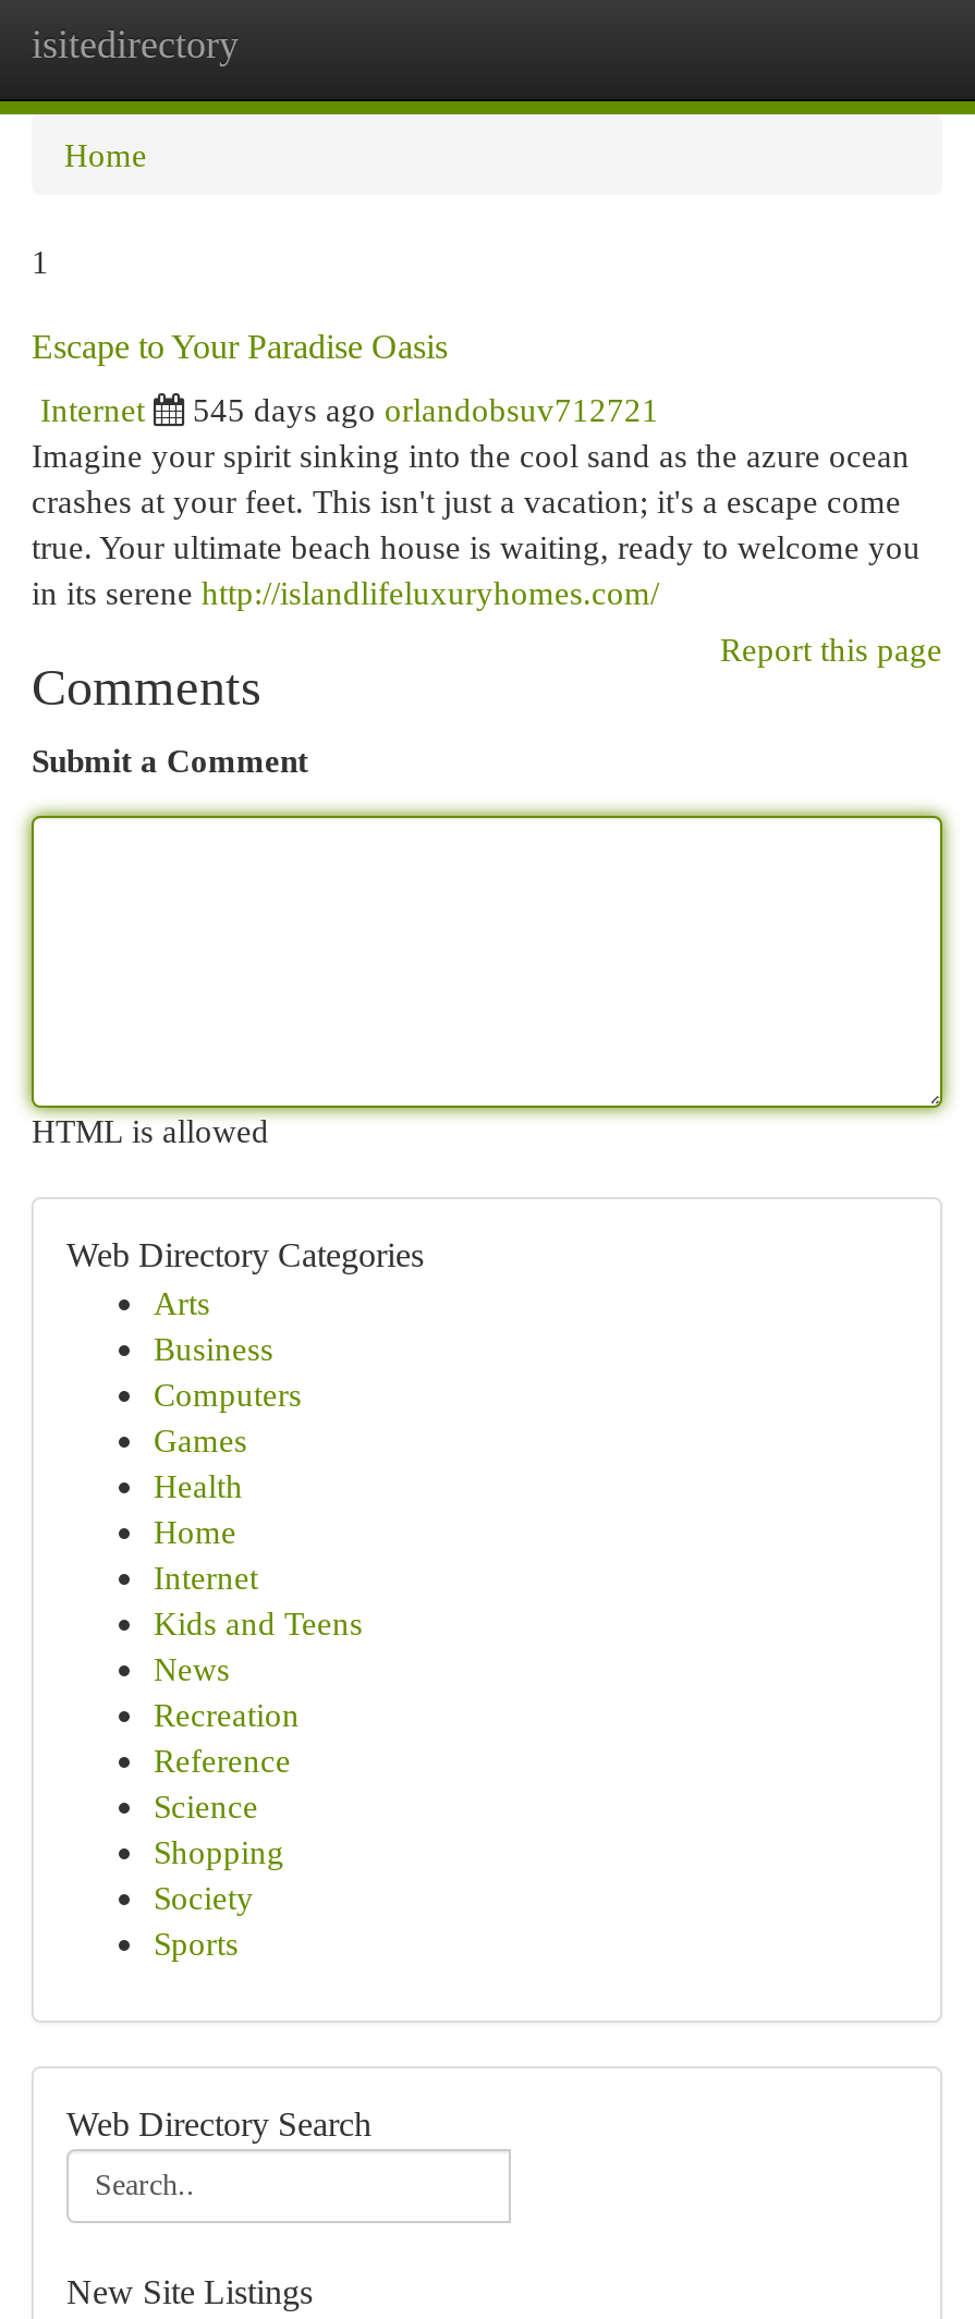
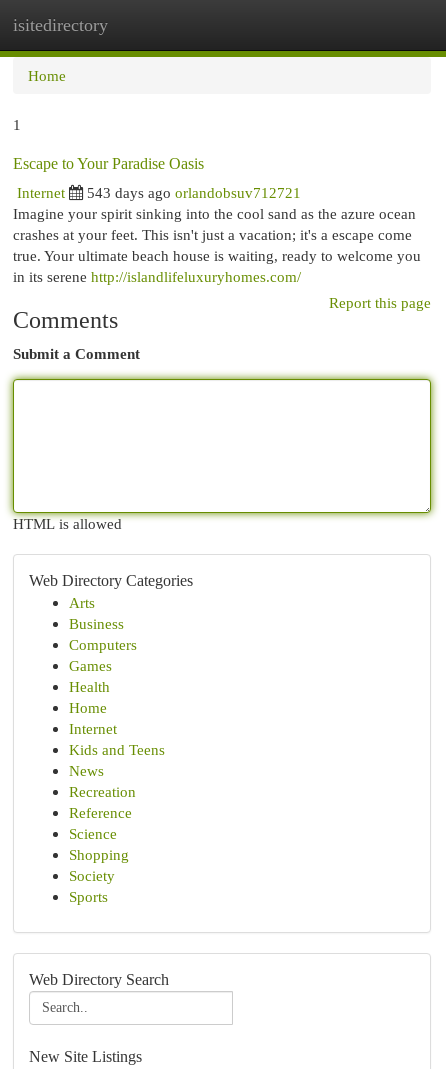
- 545 days ago orlandobsuv712721
+ 543 days ago orlandobsuv712721
